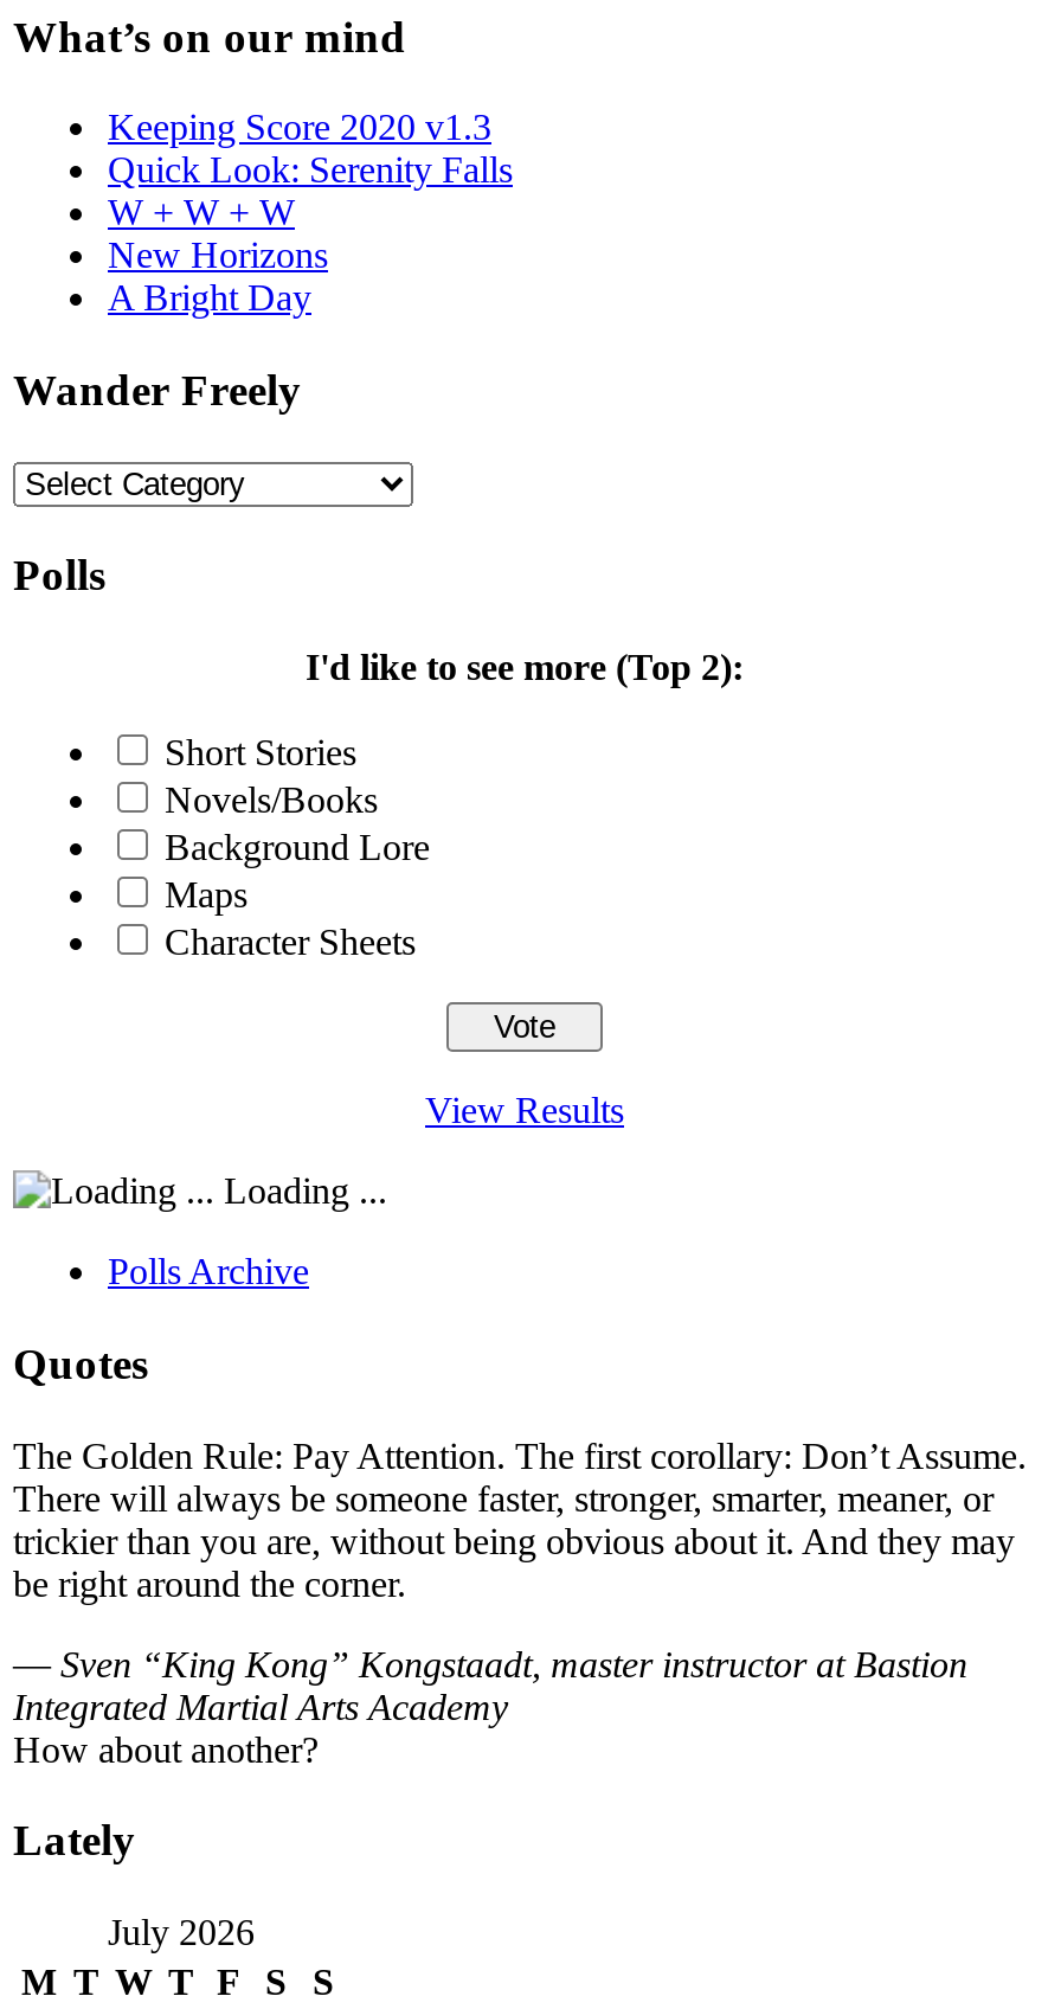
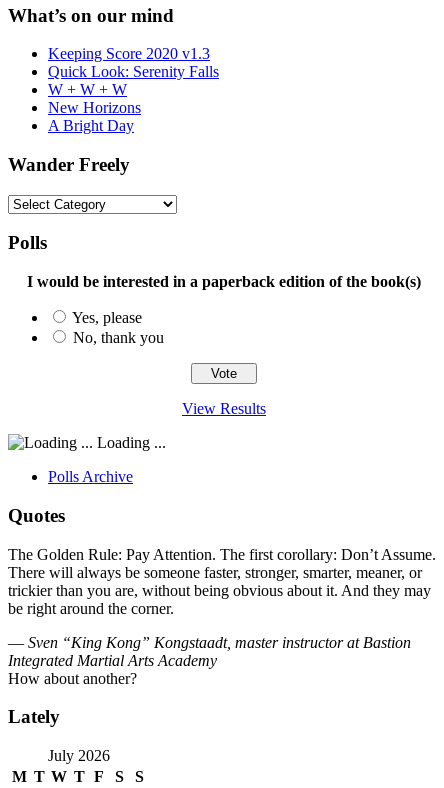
- I'd like to see more (Top 2):
+ I would be interested in a paperback edition of the book(s)

- Short Stories
- Novels/Books
- Background Lore
- Maps
- Character Sheets
+ Yes, please
+ No, thank you
